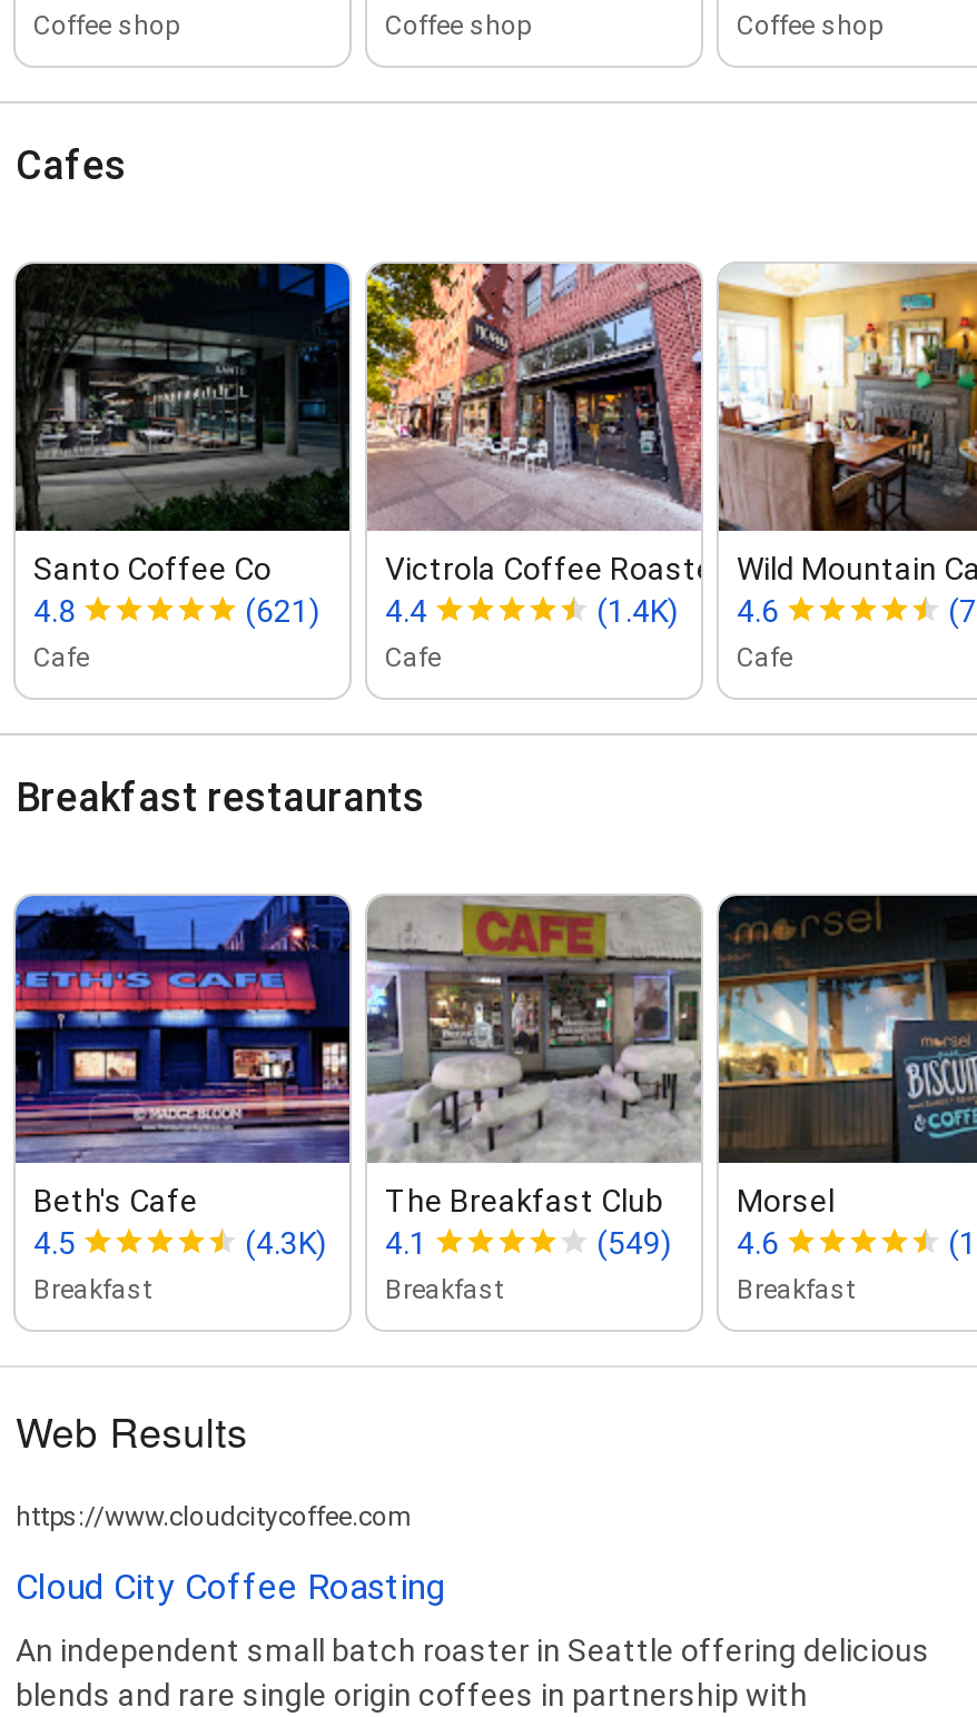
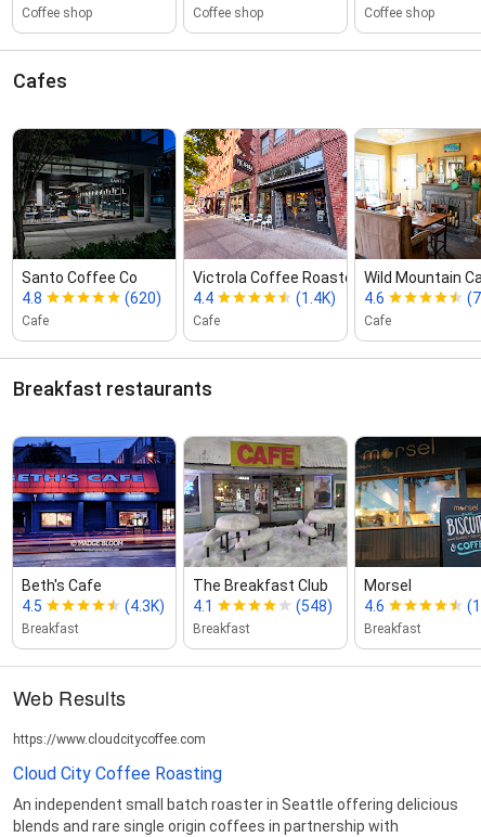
- (621) 4.4
+ (620) 4.4

- (549) 4.6
+ (548) 4.6
